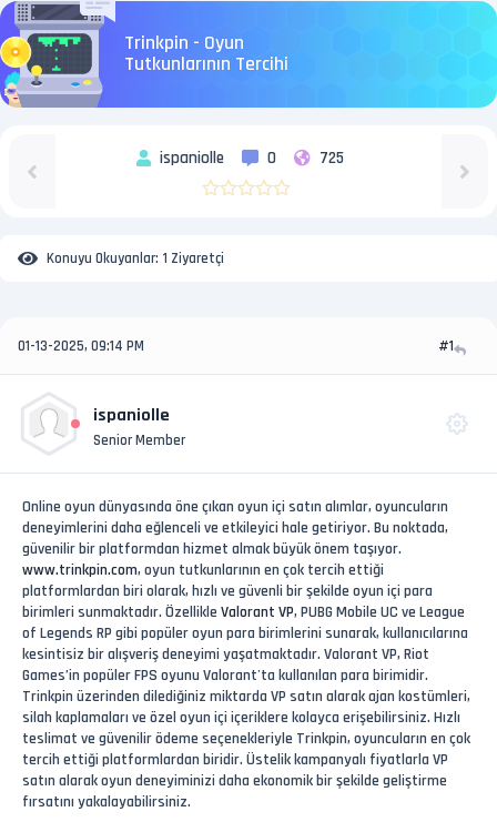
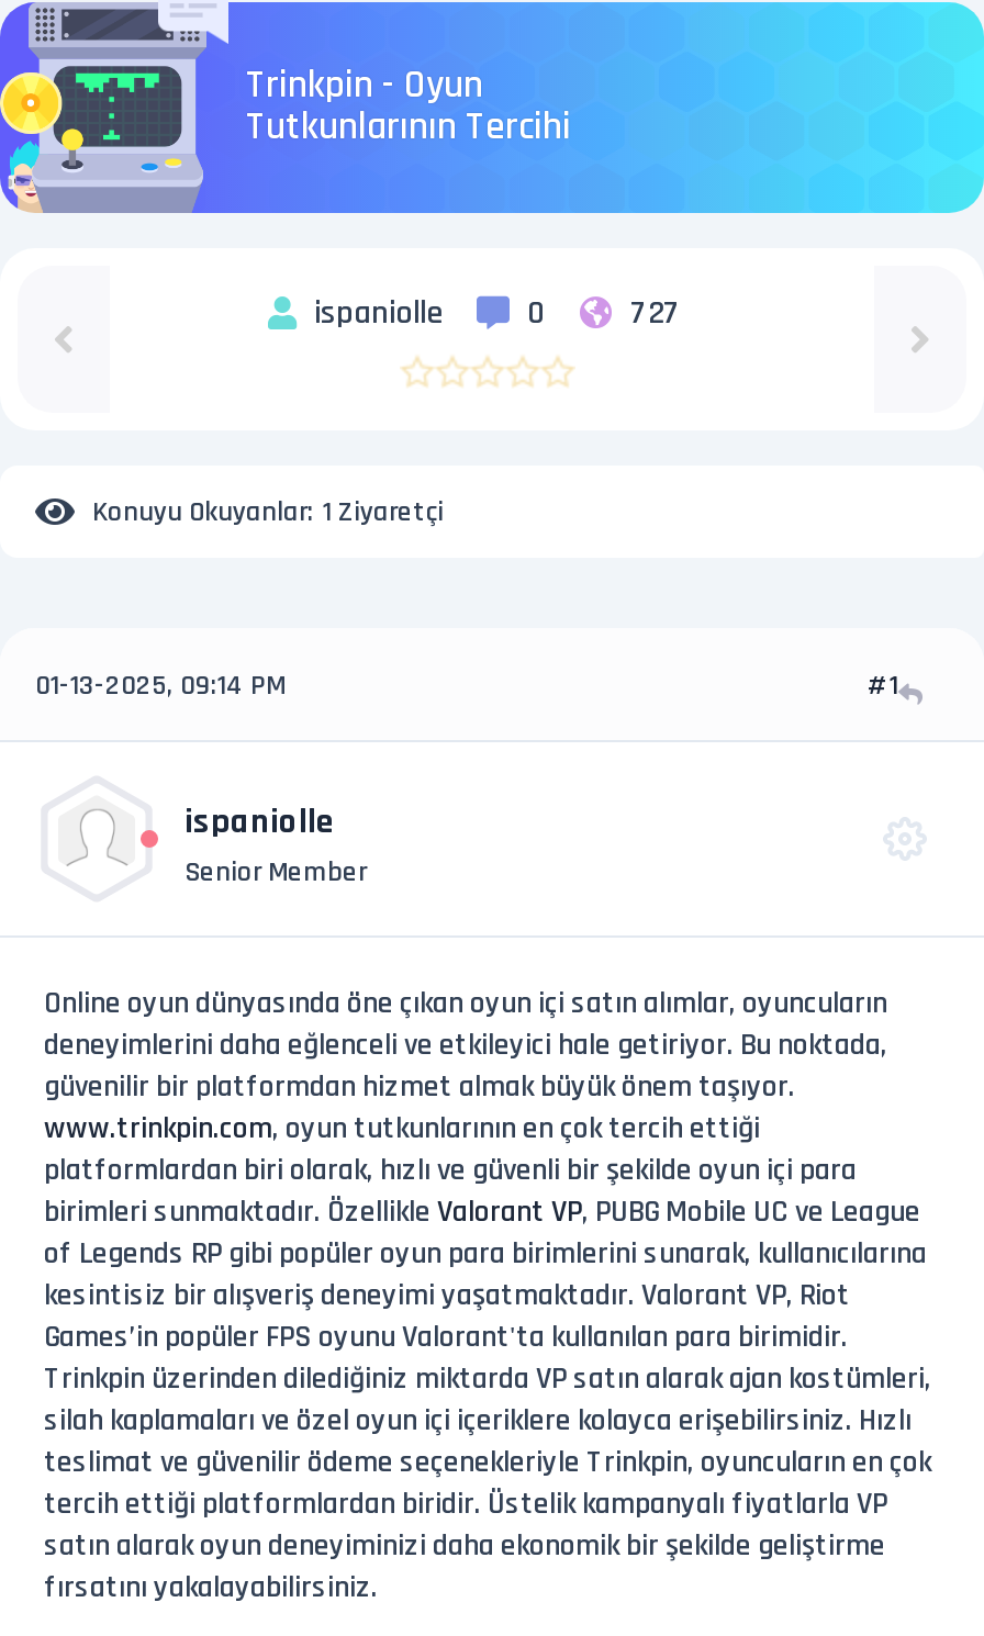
- 725
+ 727
